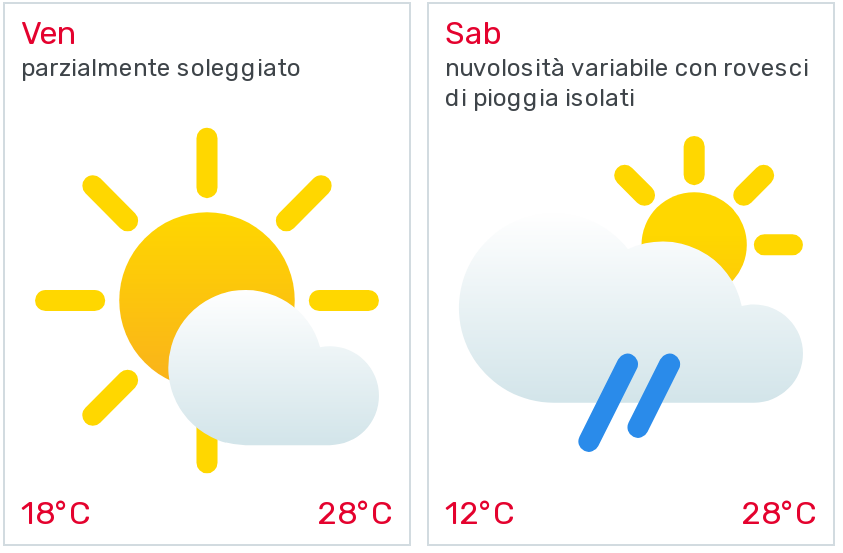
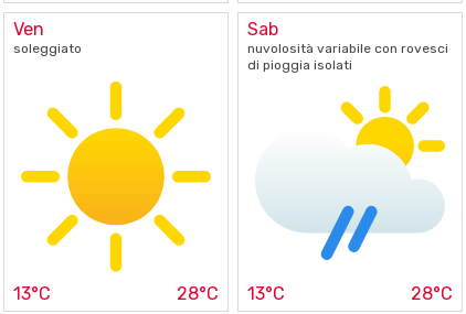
- parzialmente soleggiato
+ soleggiato

- [image]
- 28°C 12°C
+ [image]
+ 28°C 13°C

- 18°C
+ 13°C
